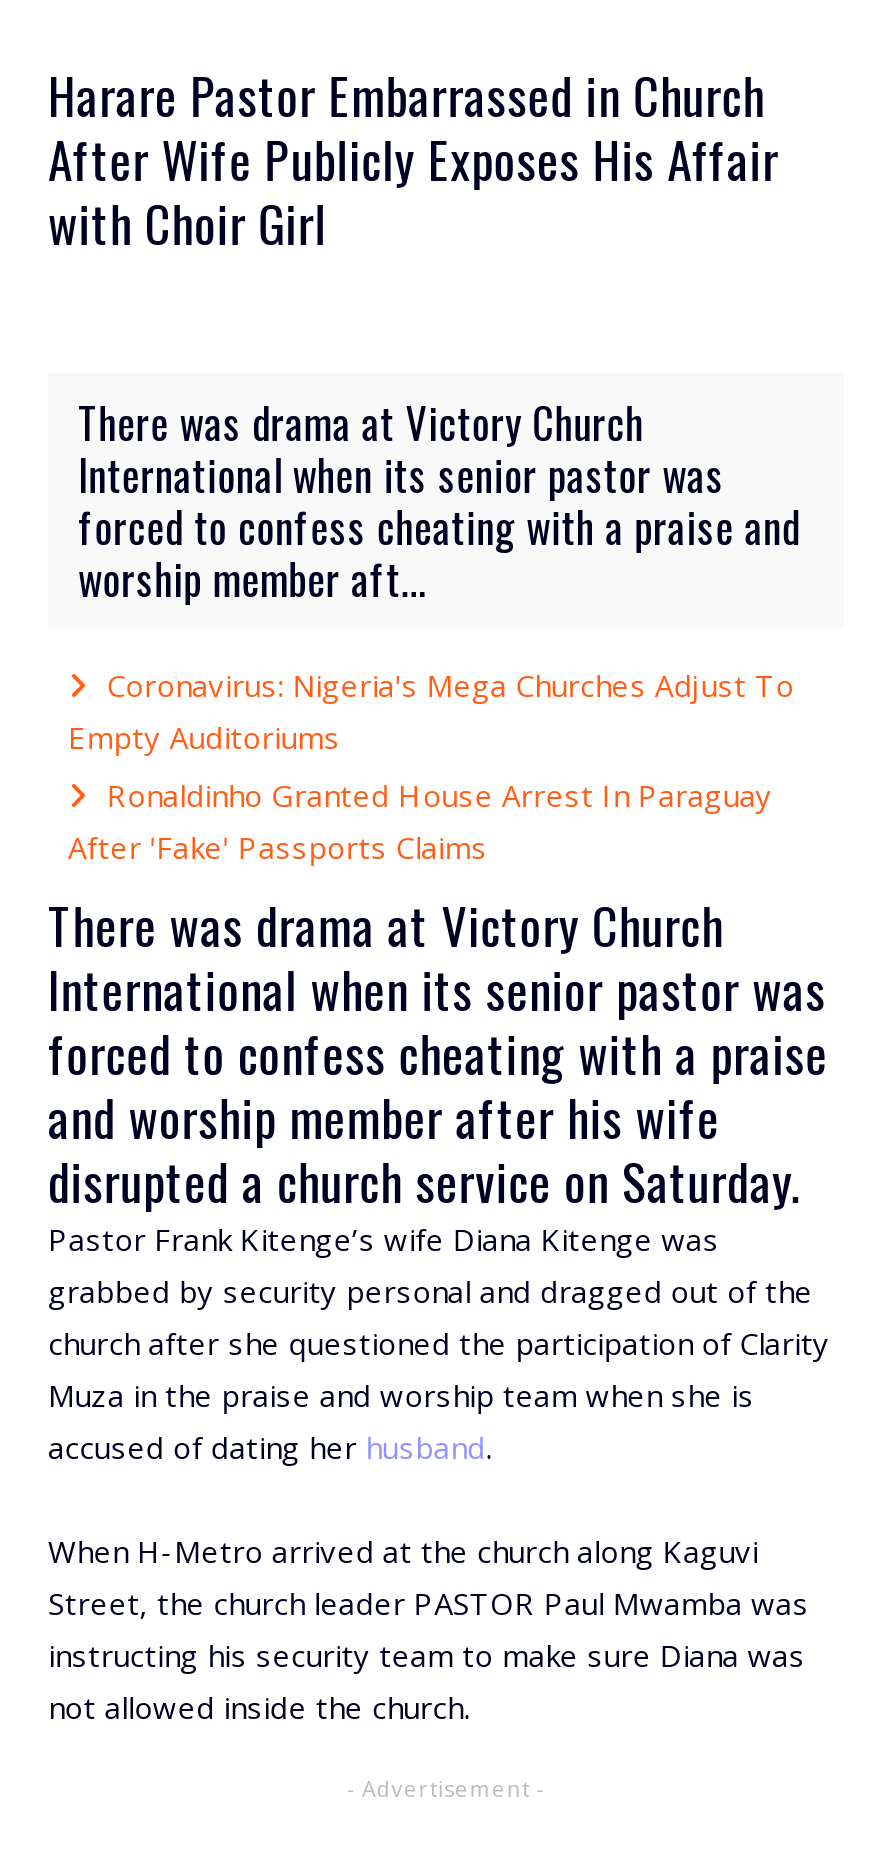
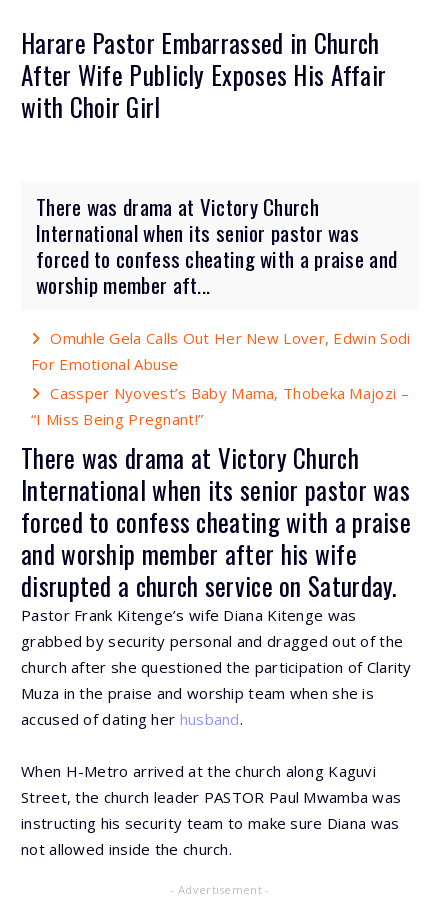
- Coronavirus: Nigeria's Mega Churches Adjust To
- Empty Auditoriums
- Ronaldinho Granted House Arrest In Paraguay
- After 'Fake' Passports Claims
+ Omuhle Gela Calls Out Her New Lover, Edwin Sodi
+ For Emotional Abuse
+ Cassper Nyovest’s Baby Mama, Thobeka Majozi –
+ “I Miss Being Pregnant!”
